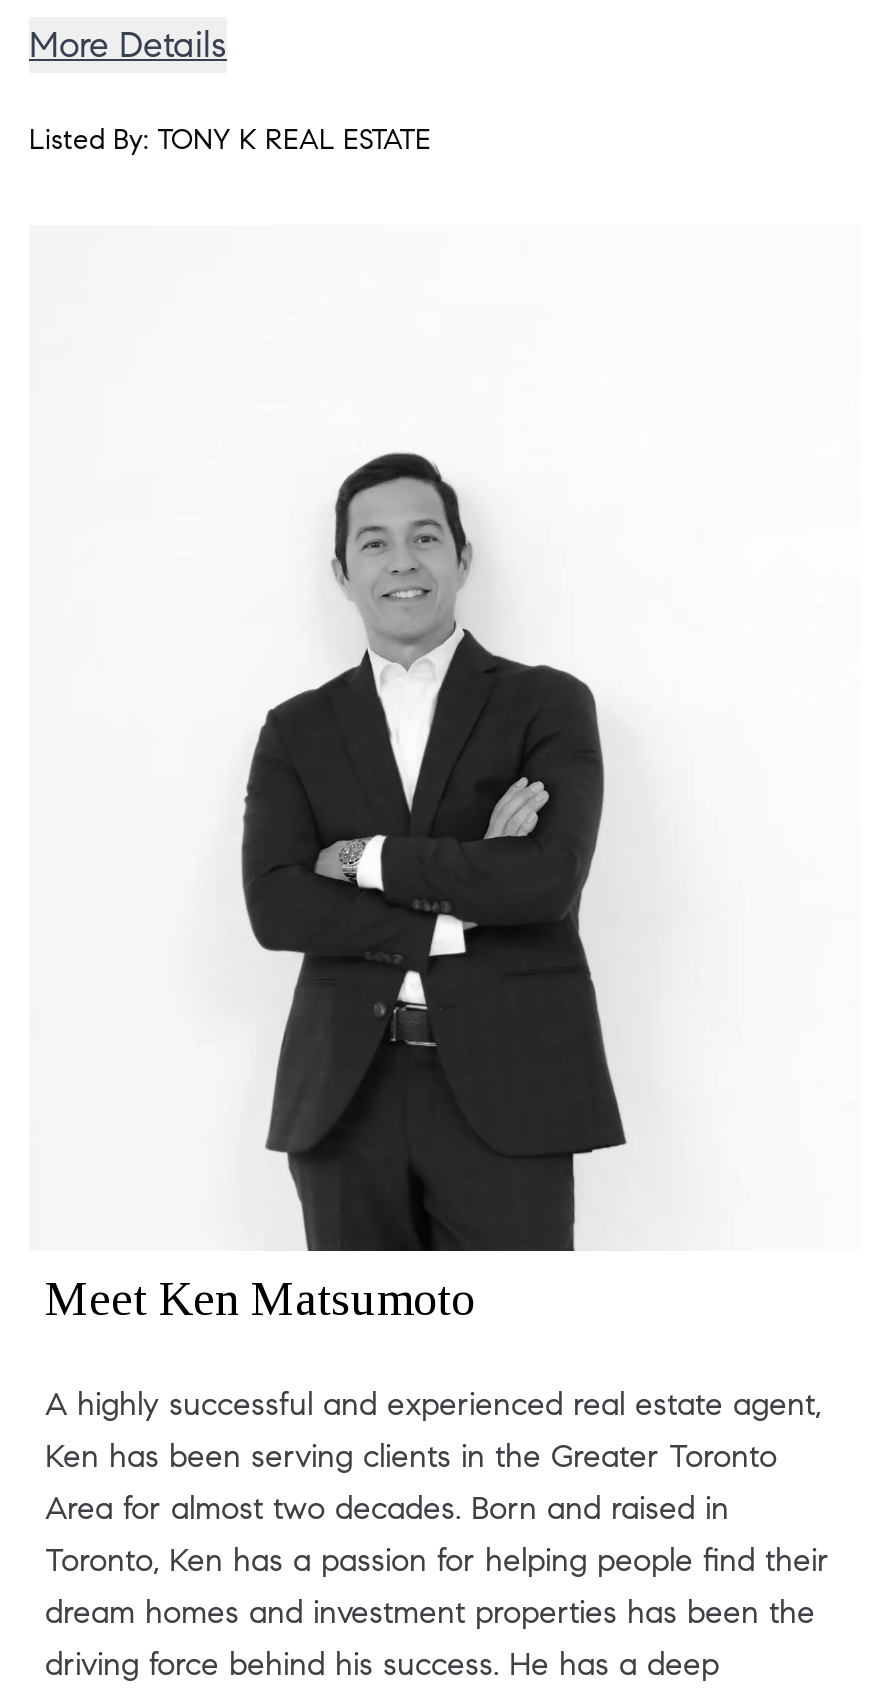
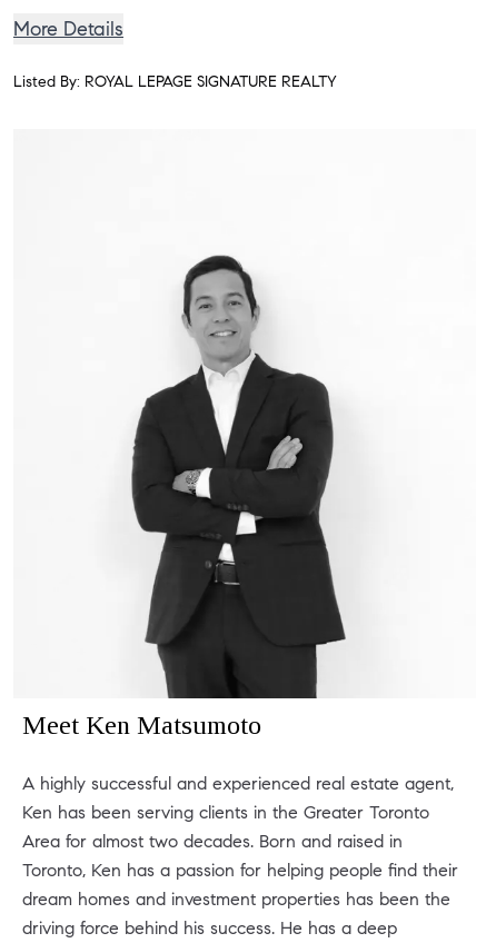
- Listed By: TONY K REAL ESTATE
+ Listed By: ROYAL LEPAGE SIGNATURE REALTY
